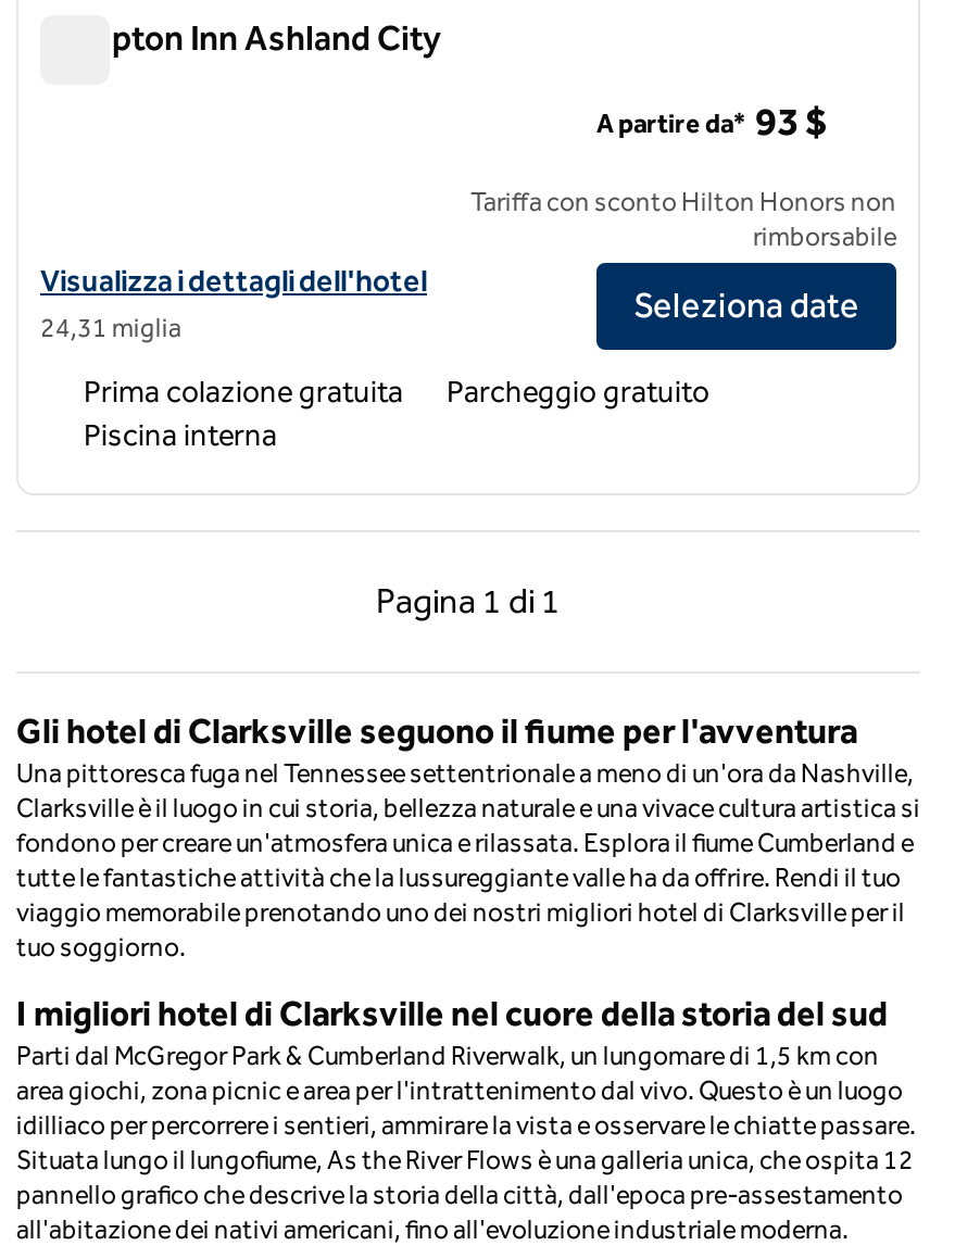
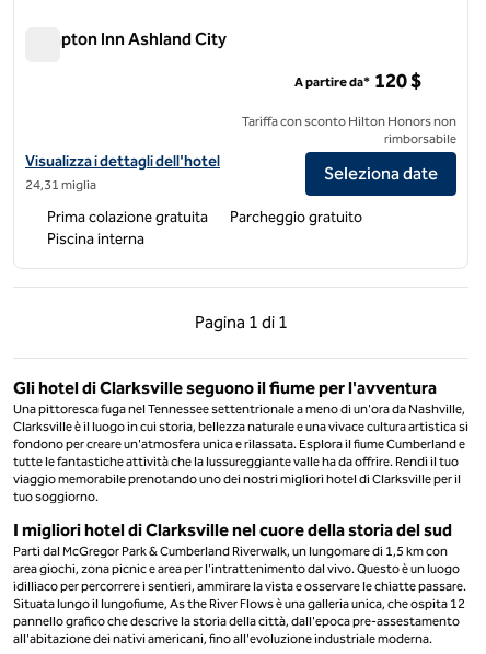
- A partire da* 93 $
+ A partire da* 120 $
